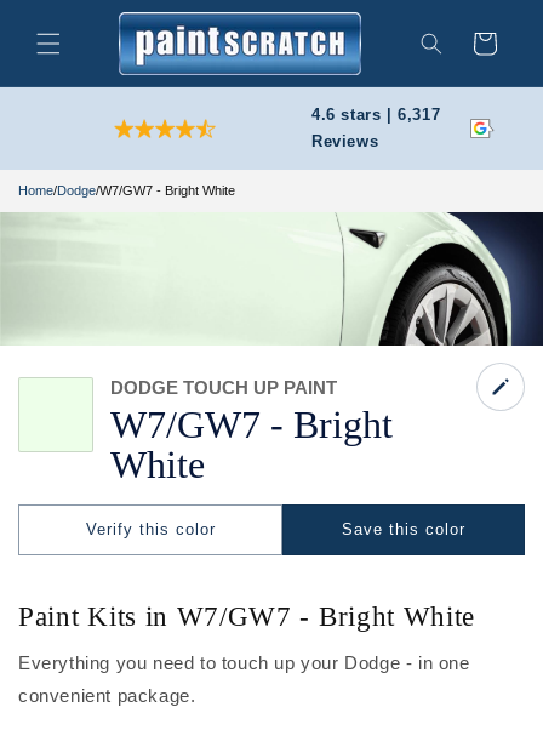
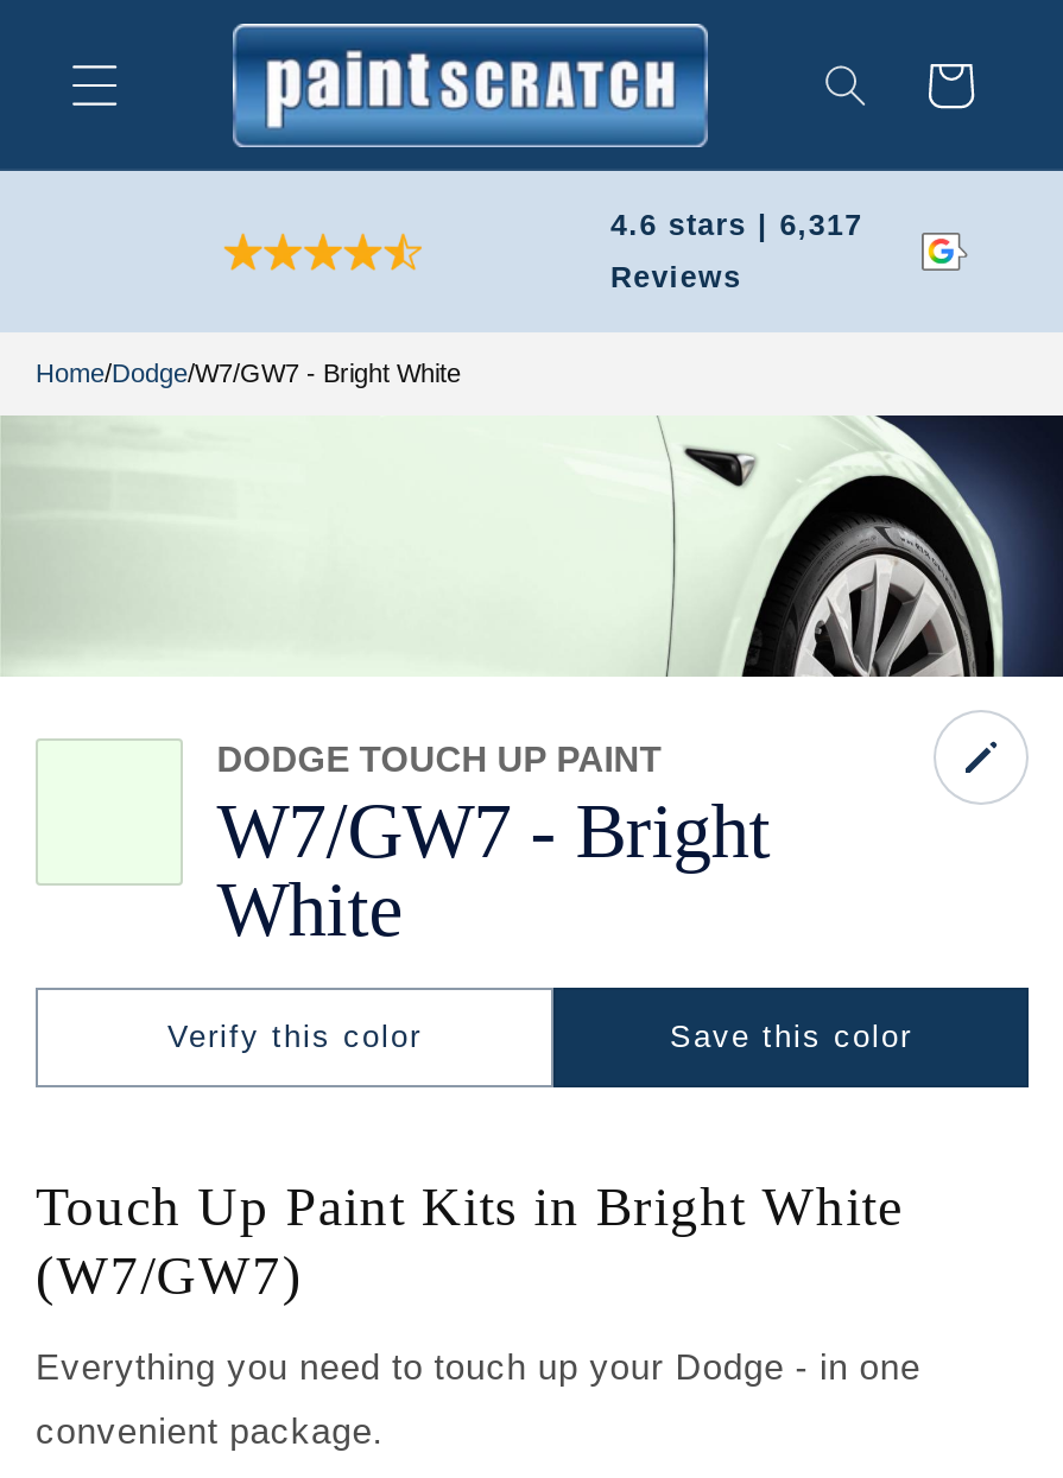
- Paint Kits in W7/GW7 - Bright White
+ Touch Up Paint Kits in Bright White
+ (W7/GW7)
